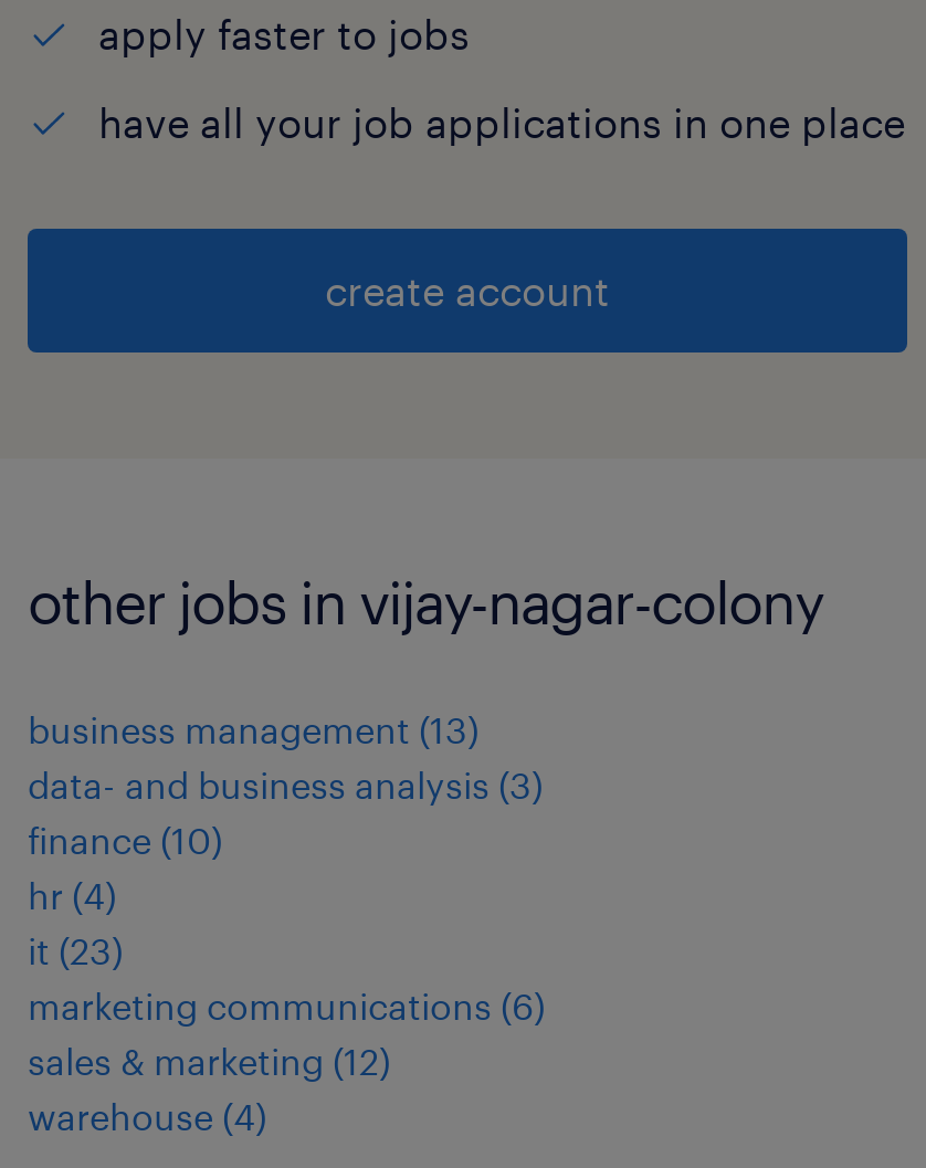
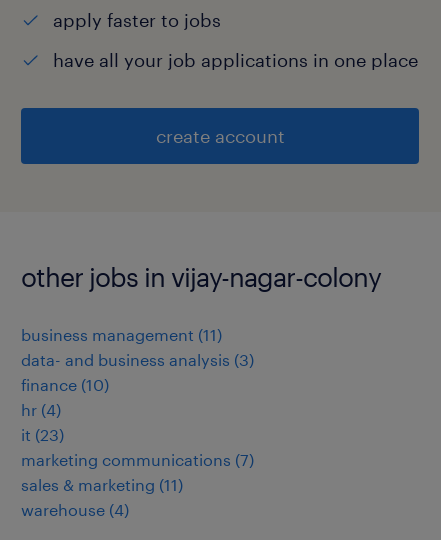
- business management (13)
+ business management (11)

- marketing communications (6)
+ marketing communications (7)

- sales & marketing (12)
+ sales & marketing (11)
